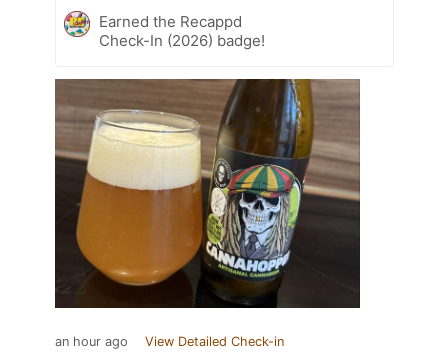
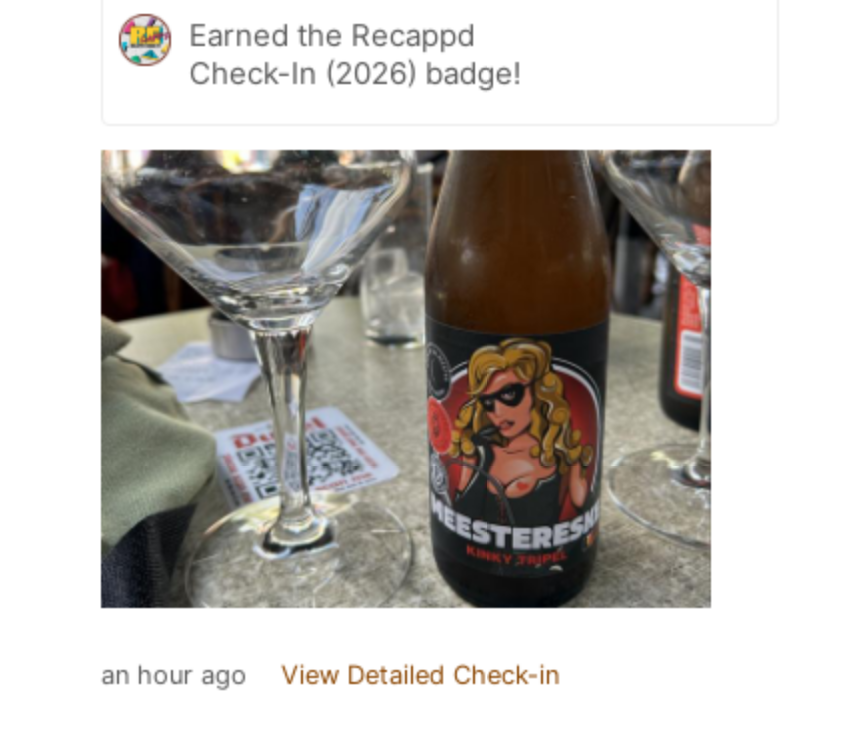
- [image]
+ [image]
